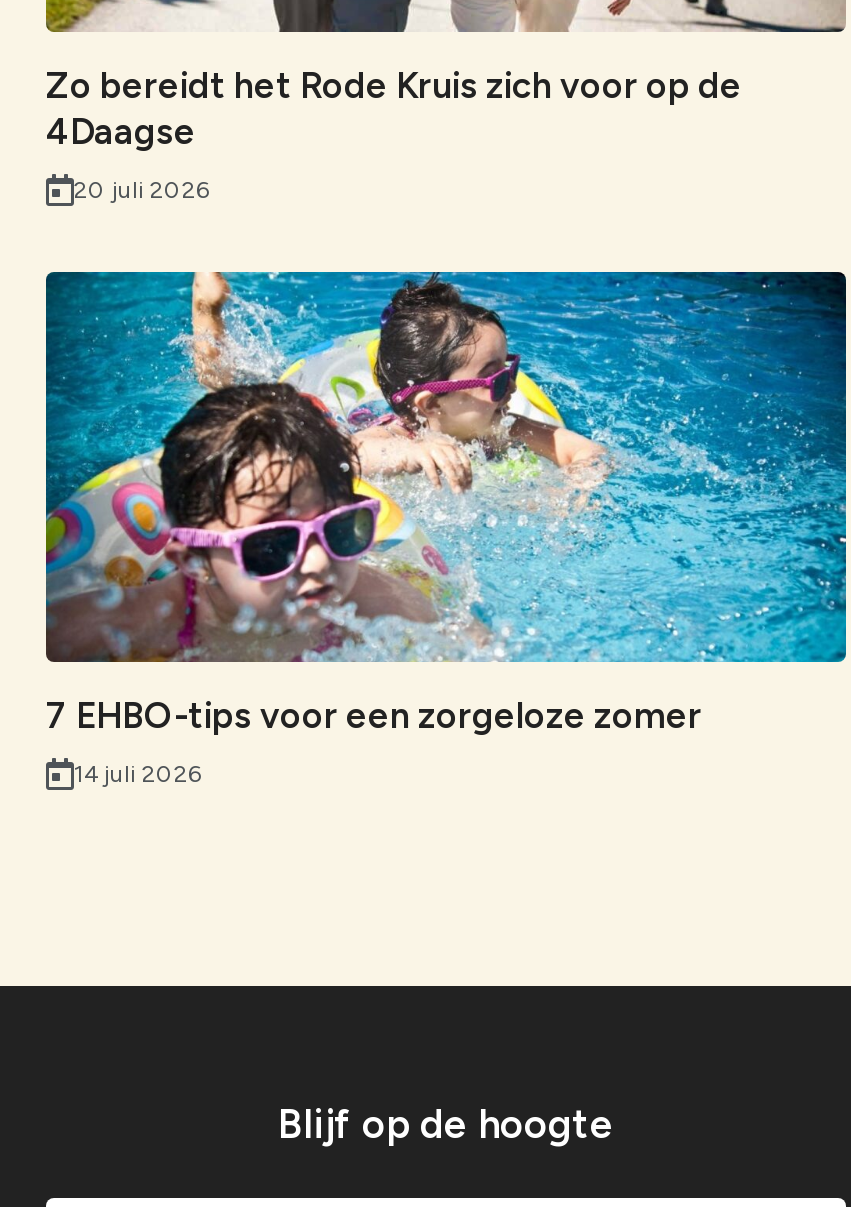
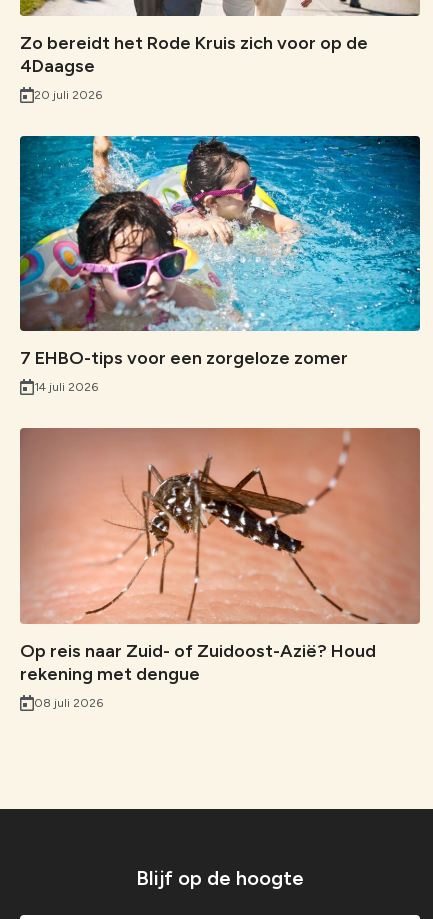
+ [image]
+ Op reis naar Zuid- of Zuidoost-Azië? Houd
+ rekening met dengue
+ 08 juli 2026
